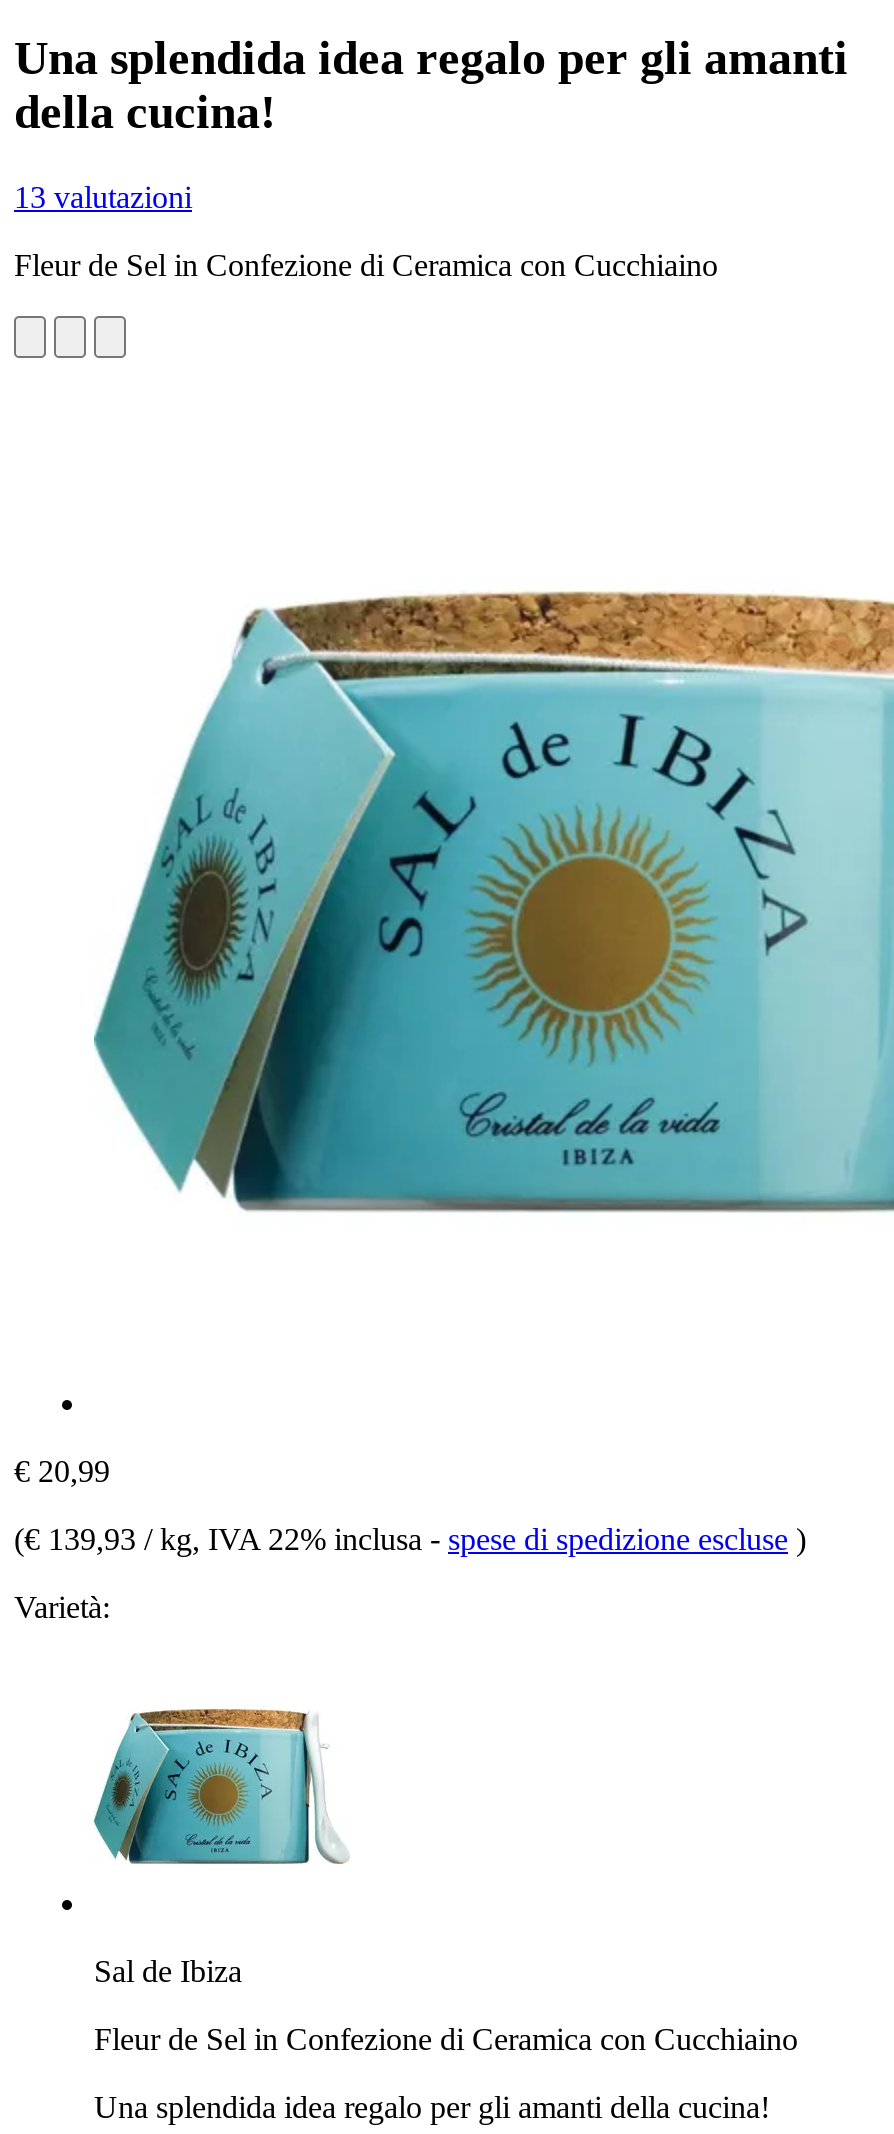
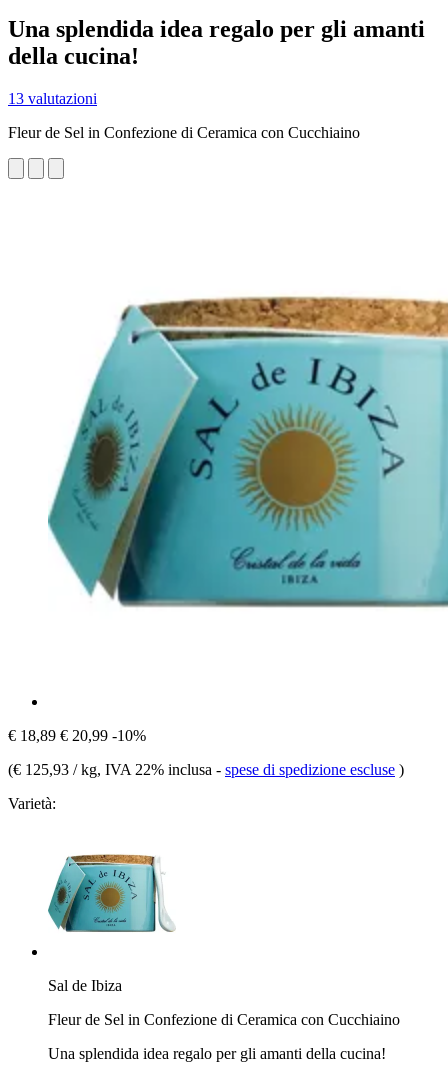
- € 20,99
+ € 18,89 € 20,99 -10%

- (€ 139,93 / kg, IVA 22% inclusa - spese di spedizione escluse )
+ (€ 125,93 / kg, IVA 22% inclusa - spese di spedizione escluse )
